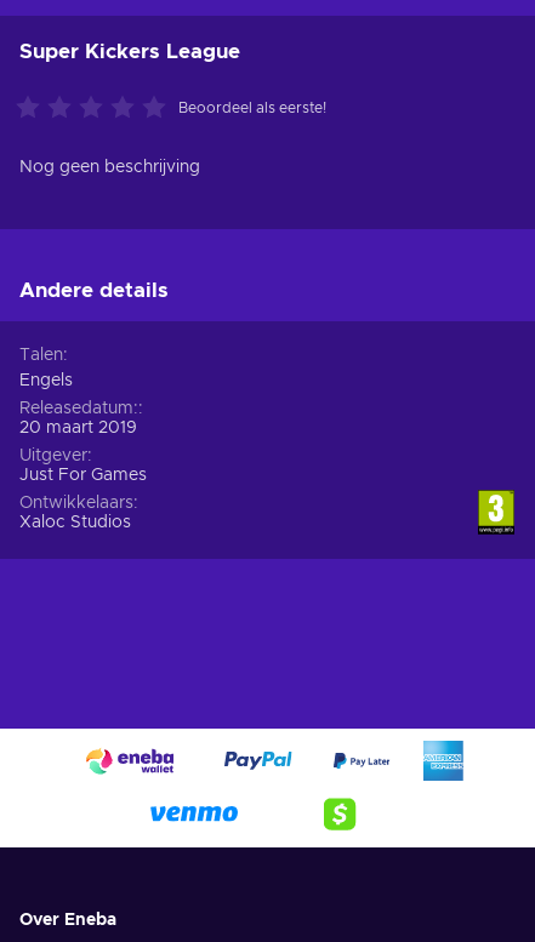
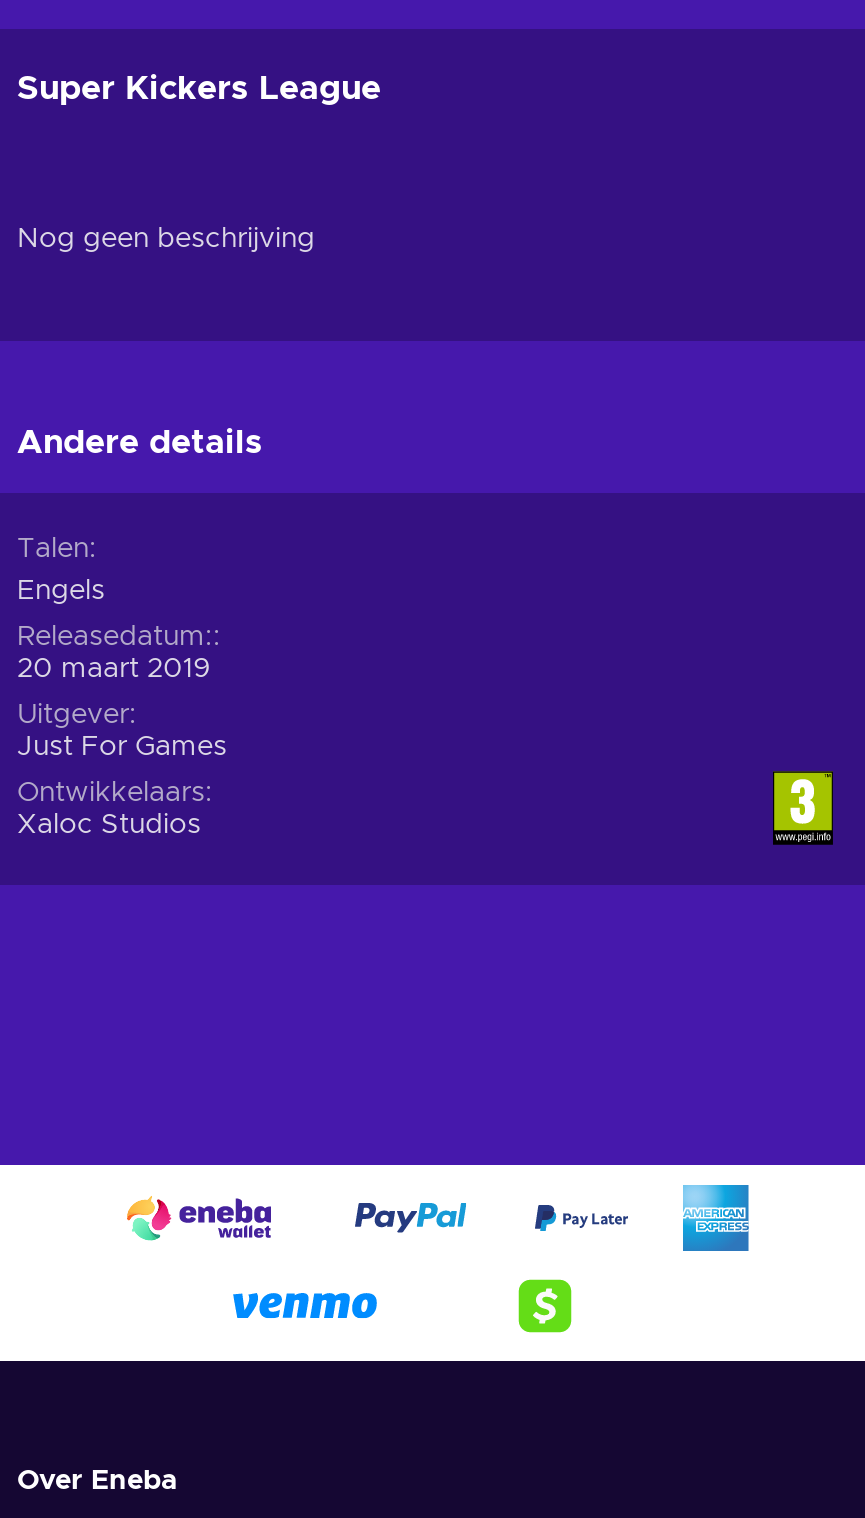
- Beoordeel als eerste!
